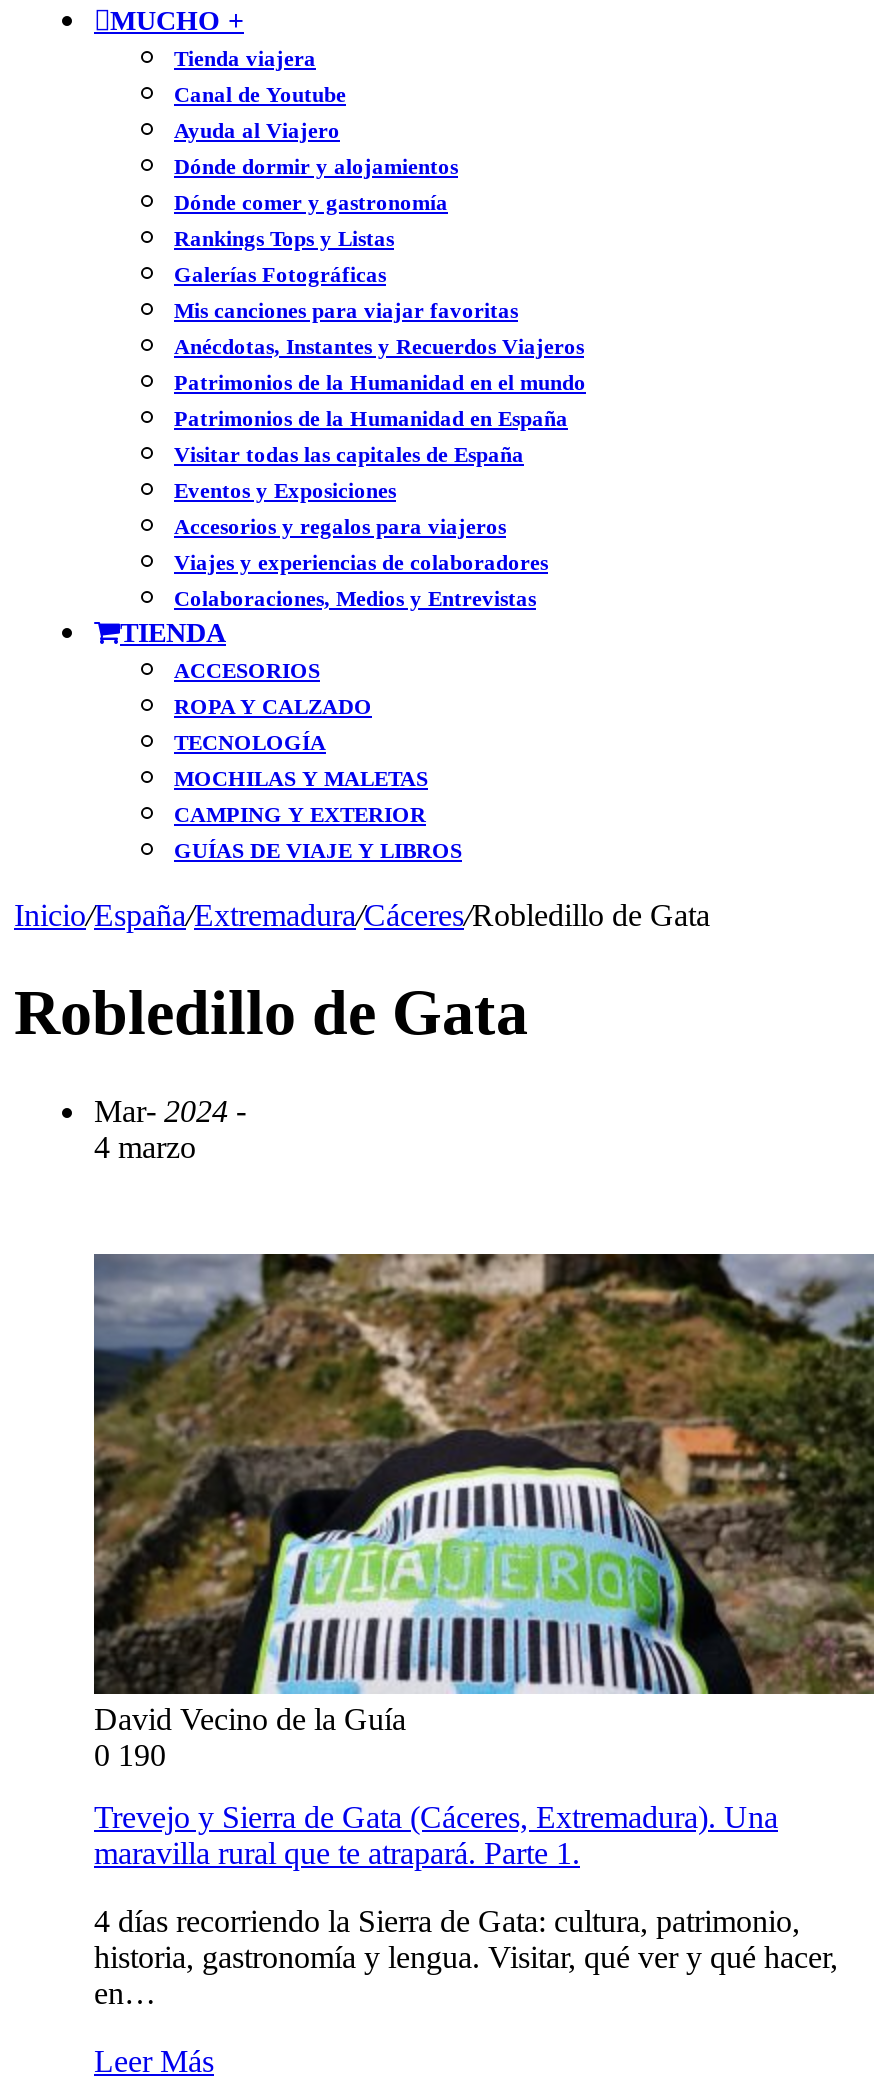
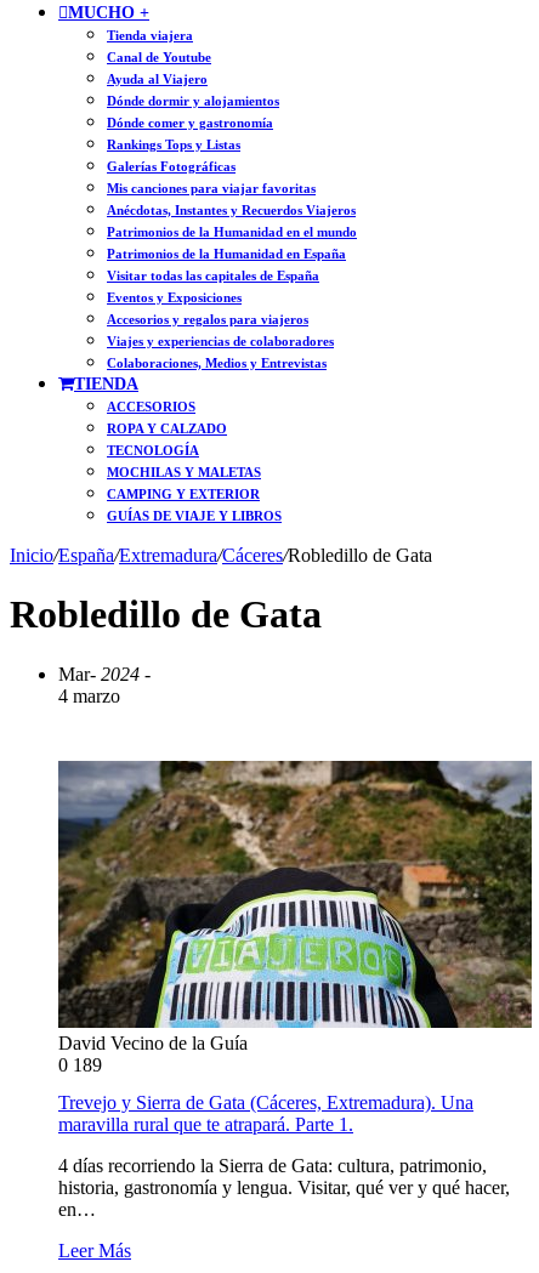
- 0 190
+ 0 189
